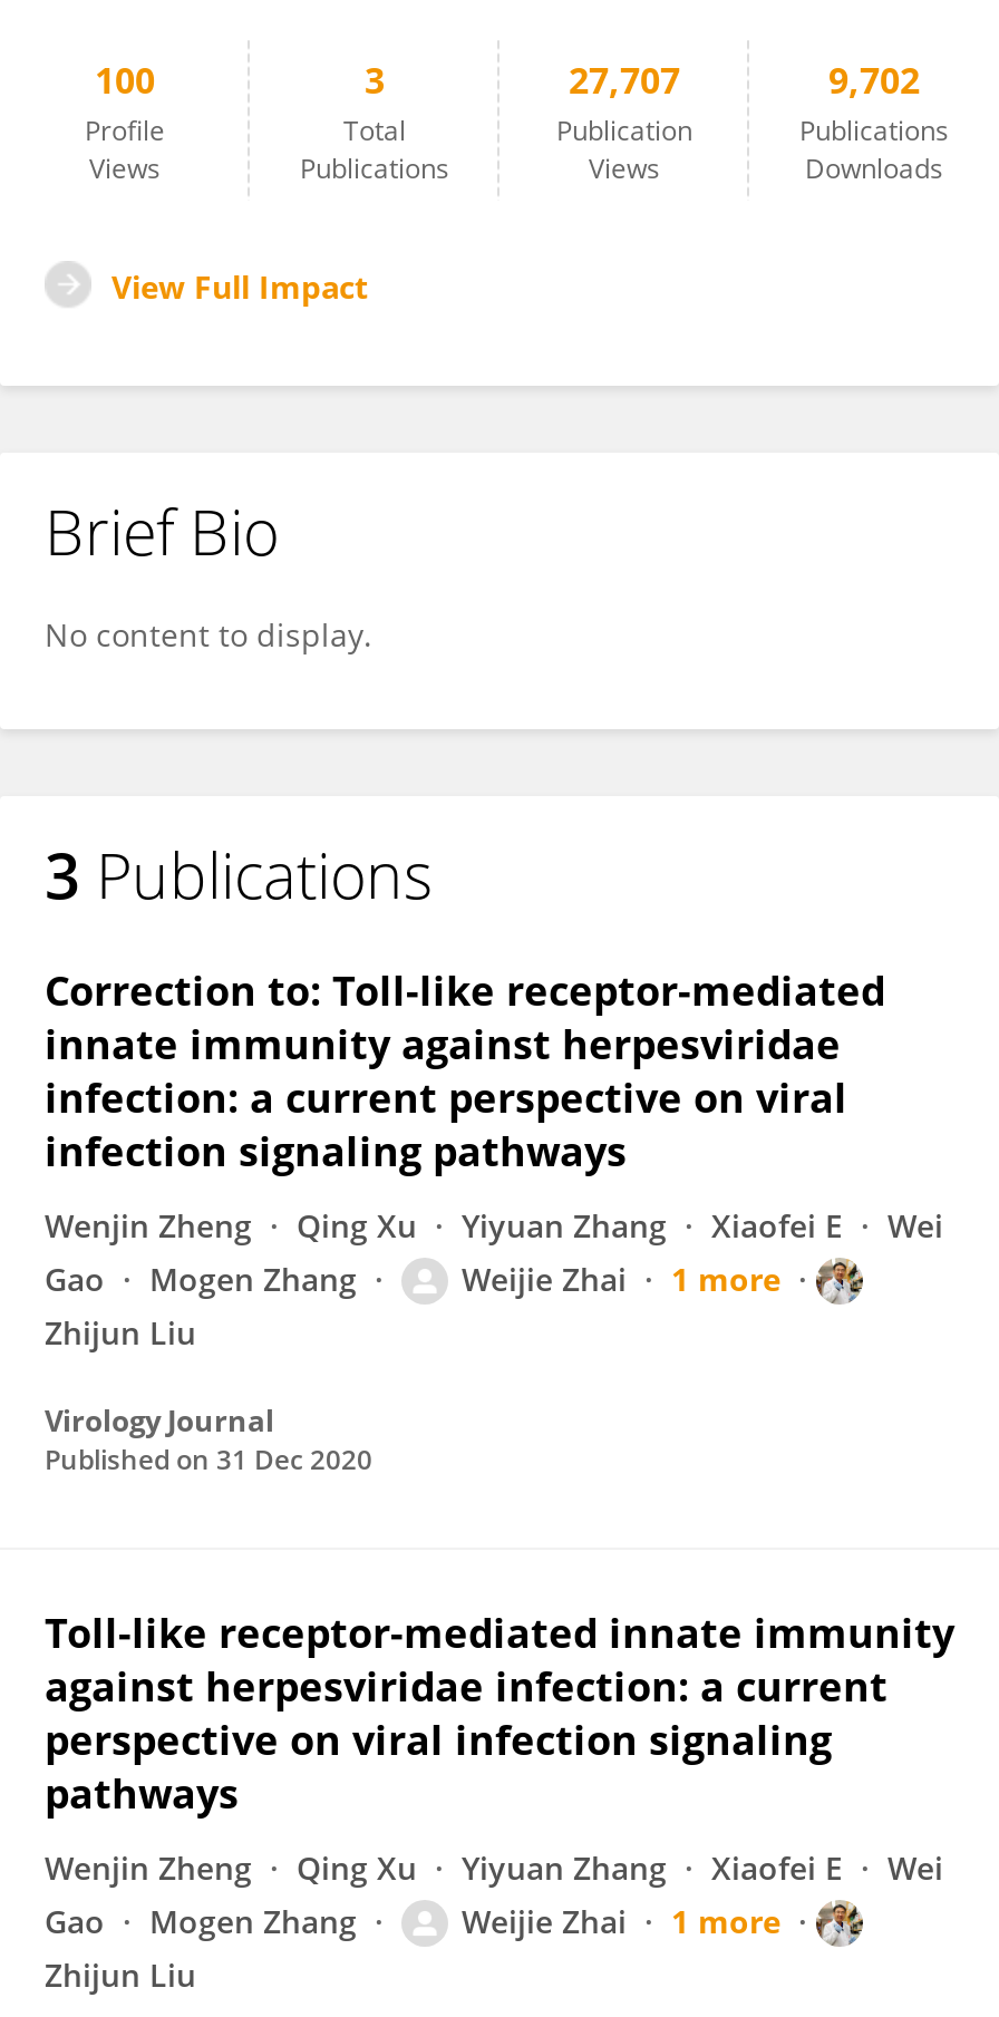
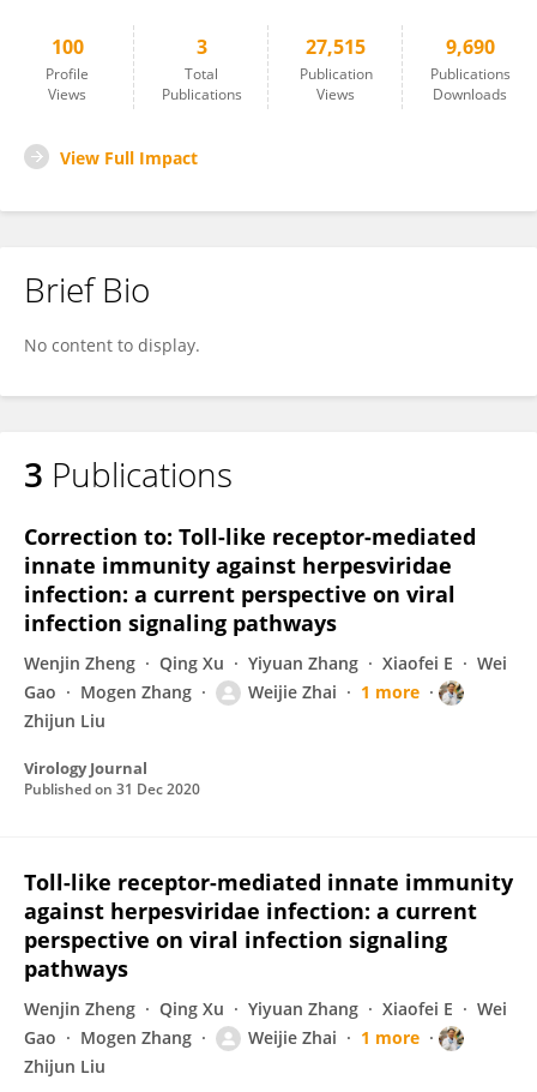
- 27,707
+ 27,515

- 9,702
+ 9,690
